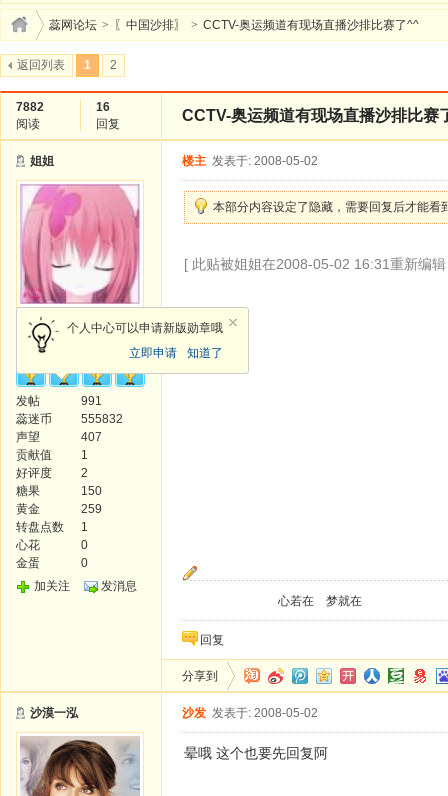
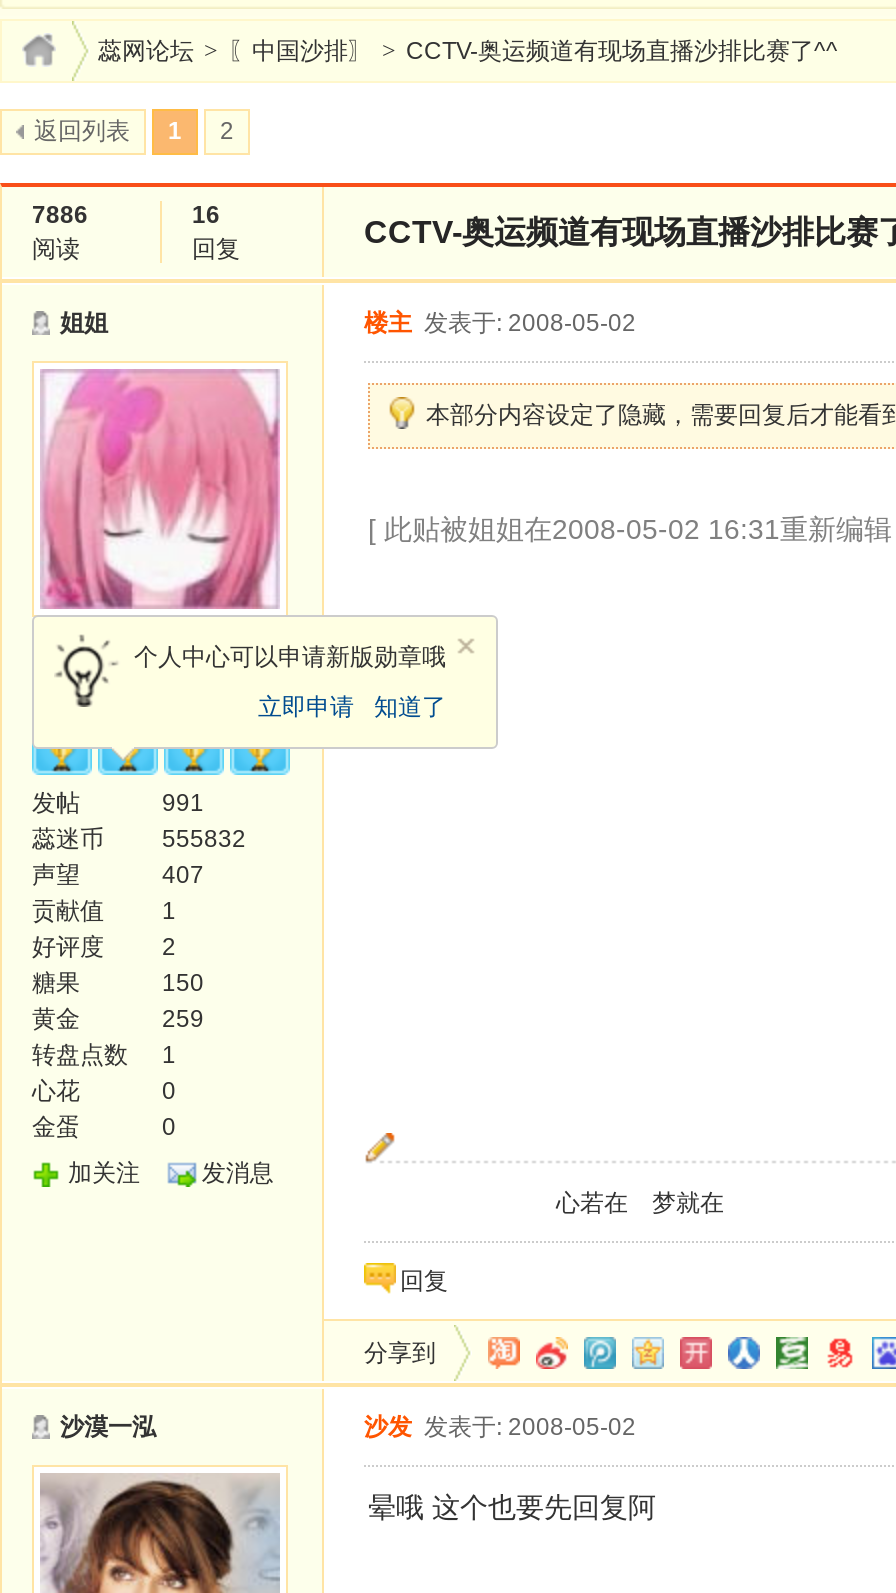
- 7882
+ 7886
